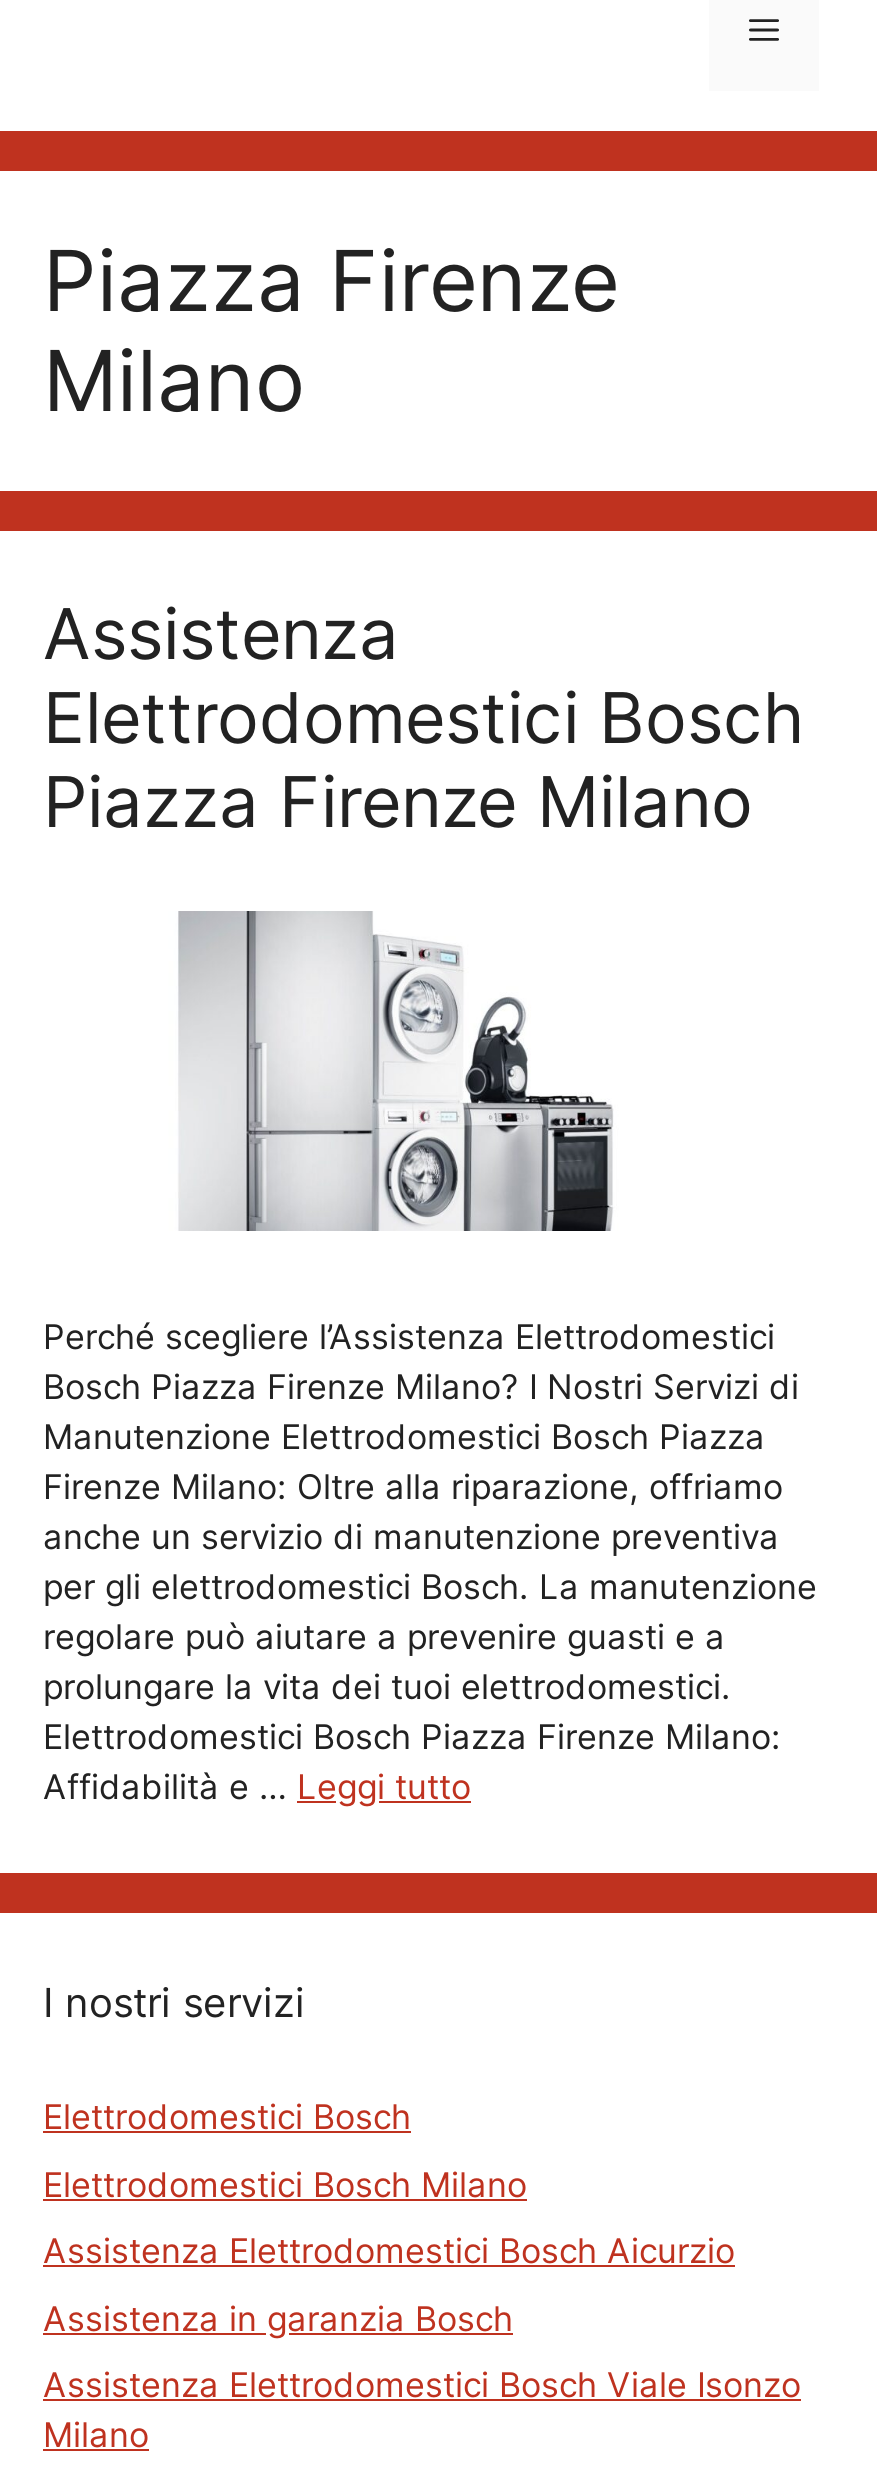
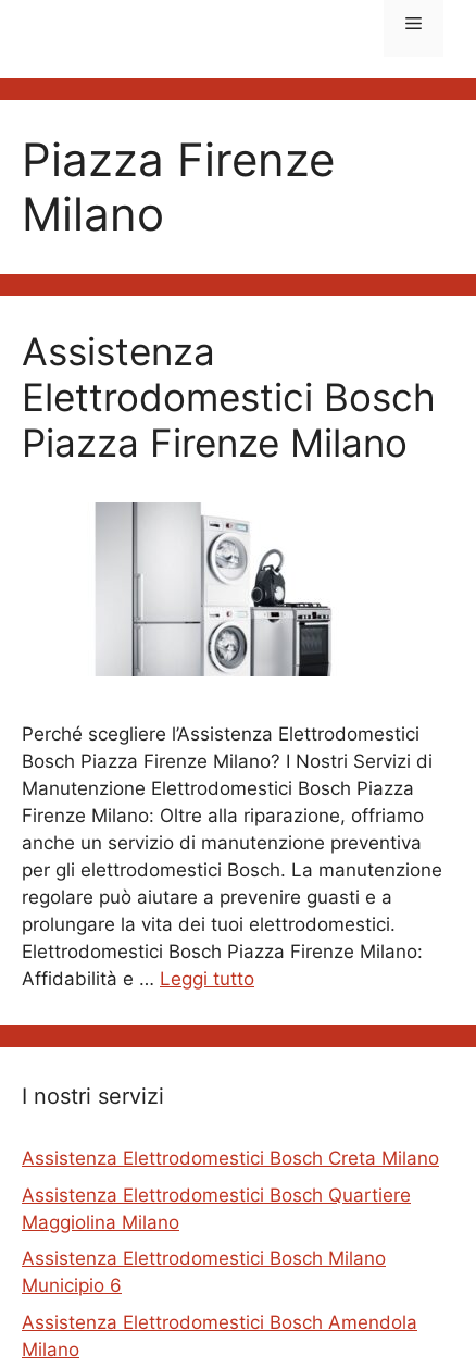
- Elettrodomestici Bosch
- Elettrodomestici Bosch Milano
- Assistenza Elettrodomestici Bosch Aicurzio
- Assistenza in garanzia Bosch
- Assistenza Elettrodomestici Bosch Viale Isonzo
+ Assistenza Elettrodomestici Bosch Creta Milano
+ Assistenza Elettrodomestici Bosch Quartiere
+ Maggiolina Milano
+ Assistenza Elettrodomestici Bosch Milano
+ Municipio 6
+ Assistenza Elettrodomestici Bosch Amendola
